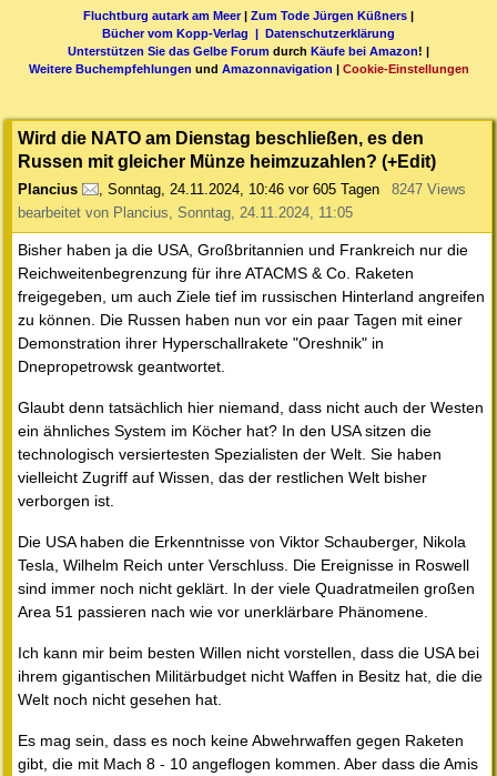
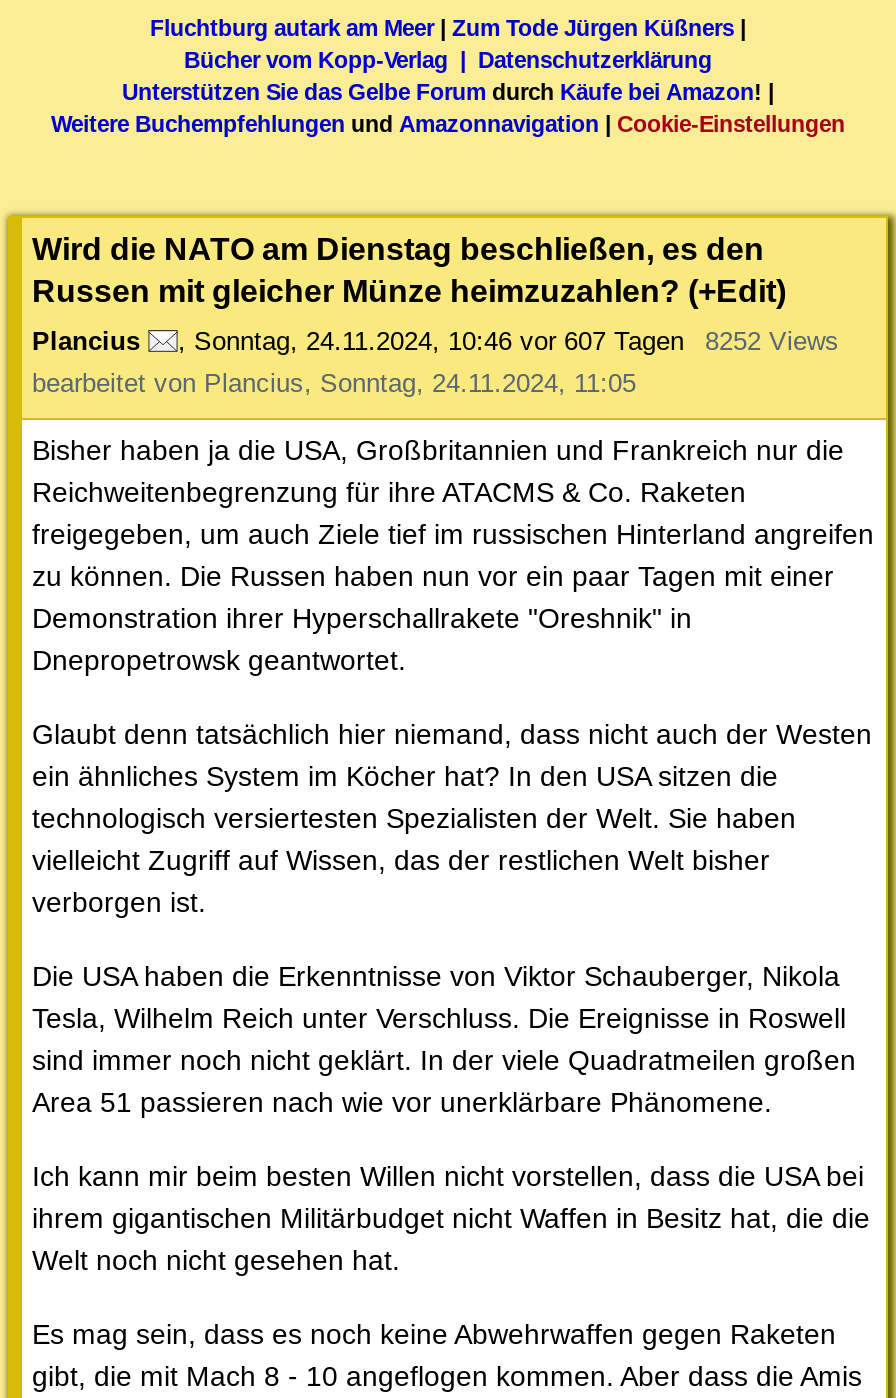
- , Sonntag, 24.11.2024, 10:46 vor 605 Tagen
+ , Sonntag, 24.11.2024, 10:46 vor 607 Tagen

- 8247 Views
+ 8252 Views
